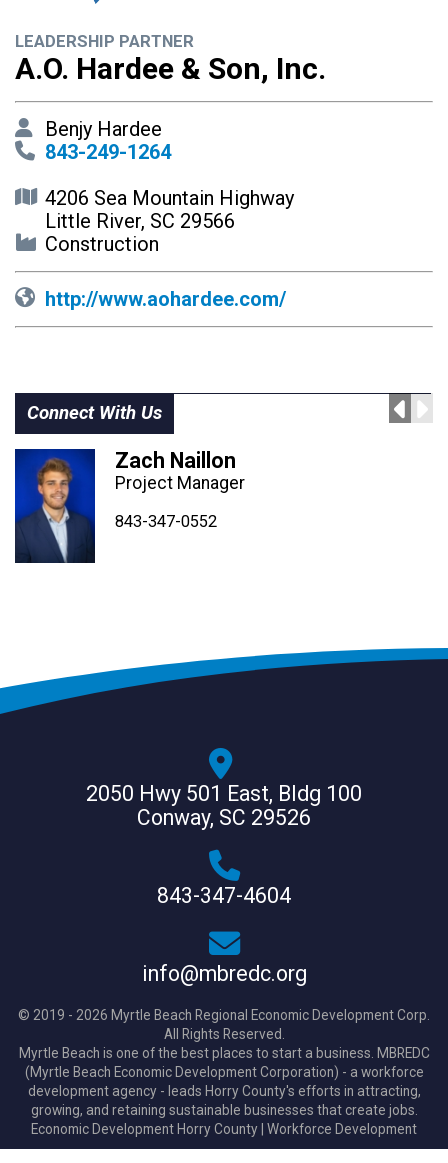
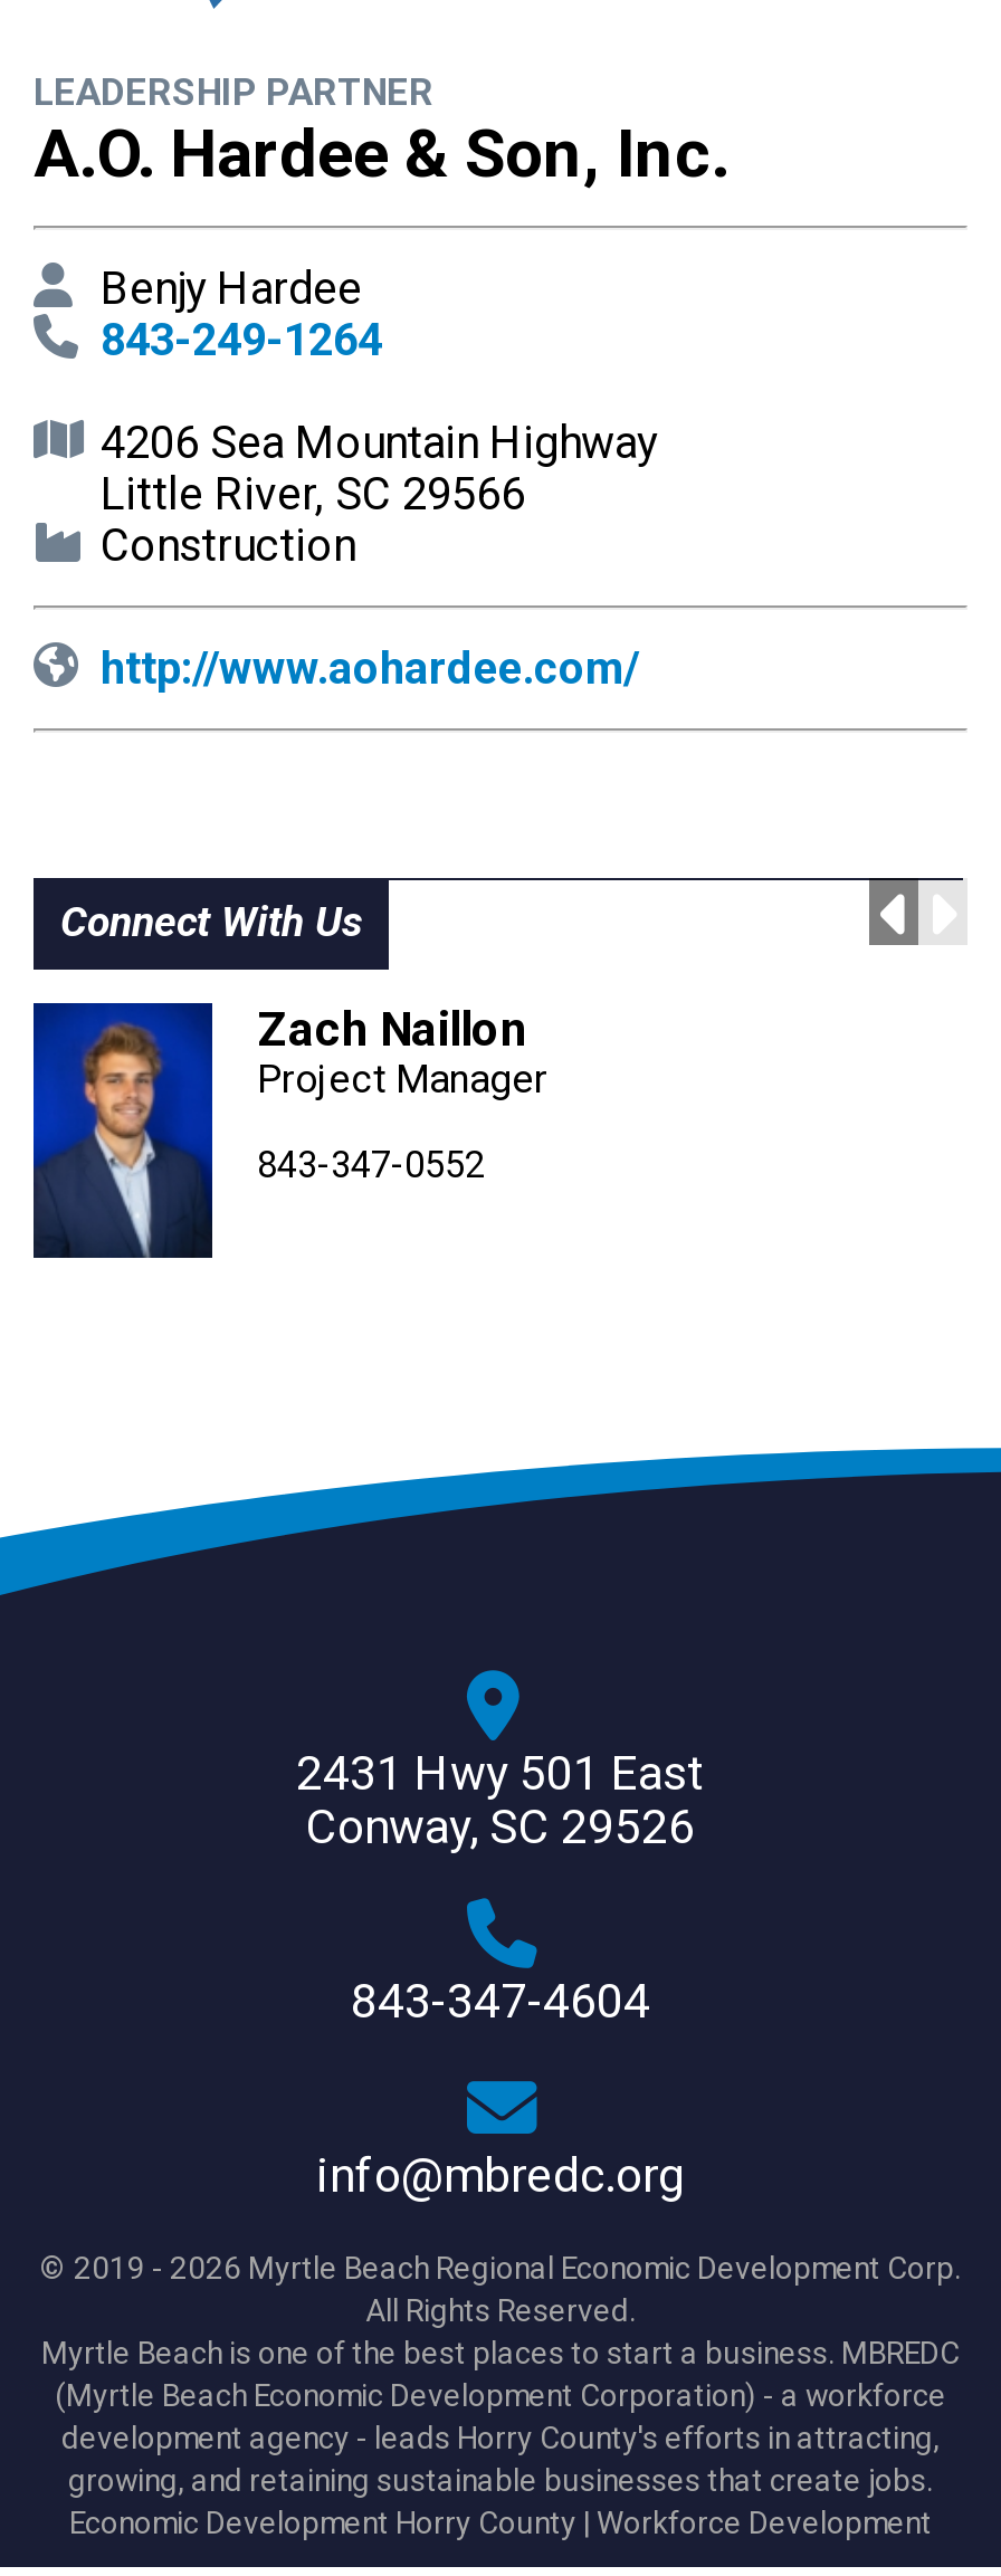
- 2050 Hwy 501 East, Bldg 100
+ 2431 Hwy 501 East
